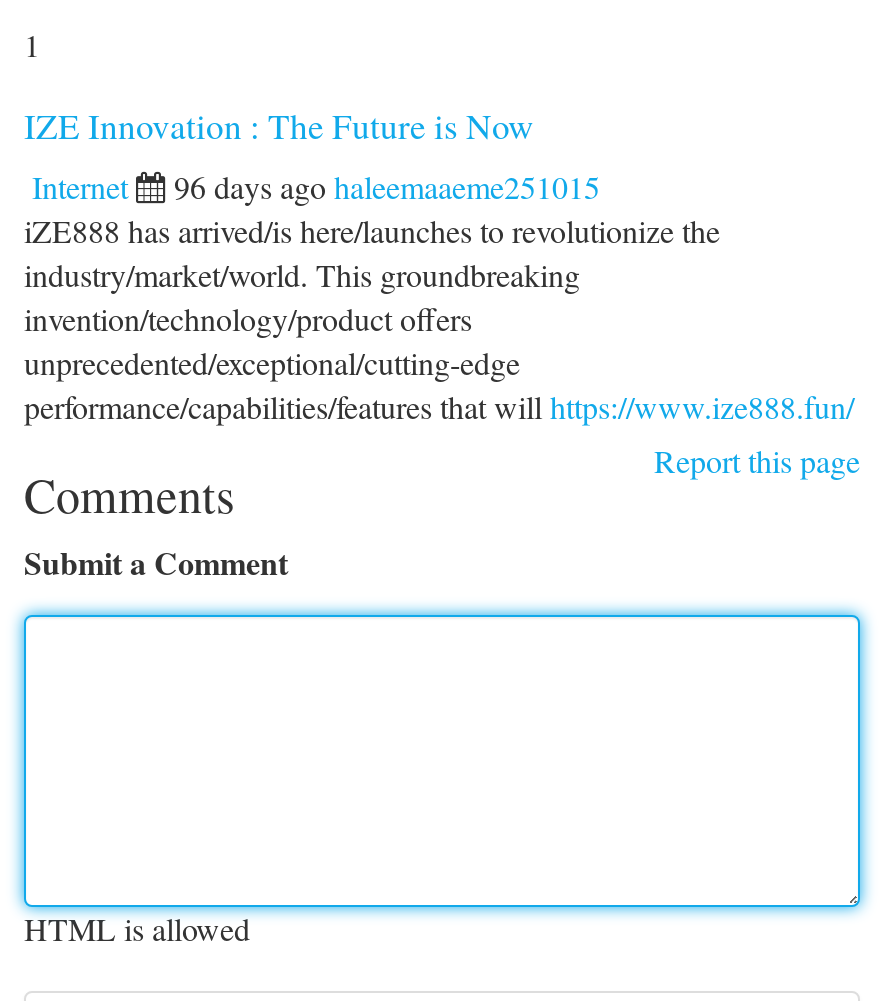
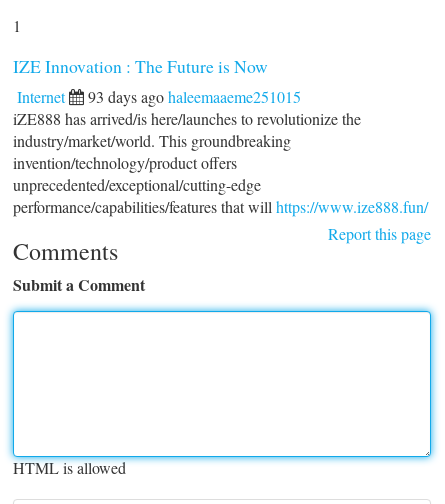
- 96 days ago haleemaaeme251015
+ 93 days ago haleemaaeme251015
